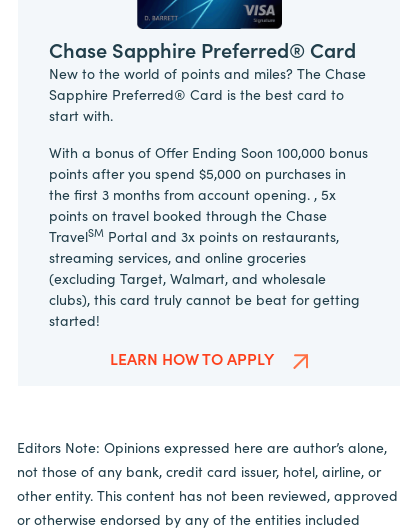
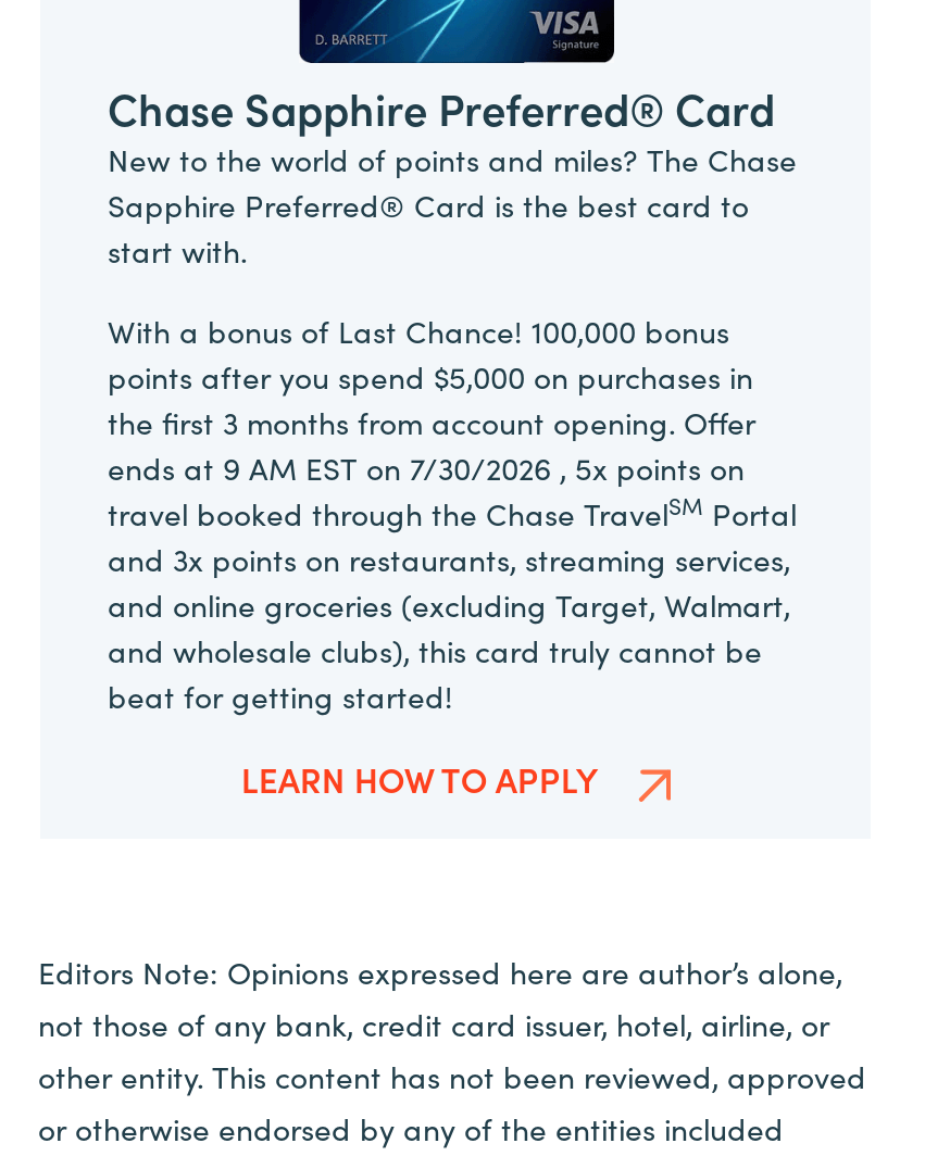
- With a bonus of Offer Ending Soon 100,000 bonus
+ With a bonus of Last Chance! 100,000 bonus

- the first 3 months from account opening. , 5x
- points on travel booked through the Chase
- TravelSM Portal and 3x points on restaurants,
- streaming services, and online groceries
- (excluding Target, Walmart, and wholesale
- clubs), this card truly cannot be beat for getting
- started!
+ the first 3 months from account opening. Offer
+ ends at 9 AM EST on 7/30/2026 , 5x points on
+ travel booked through the Chase TravelSM Portal
+ and 3x points on restaurants, streaming services,
+ and online groceries (excluding Target, Walmart,
+ and wholesale clubs), this card truly cannot be
+ beat for getting started!
